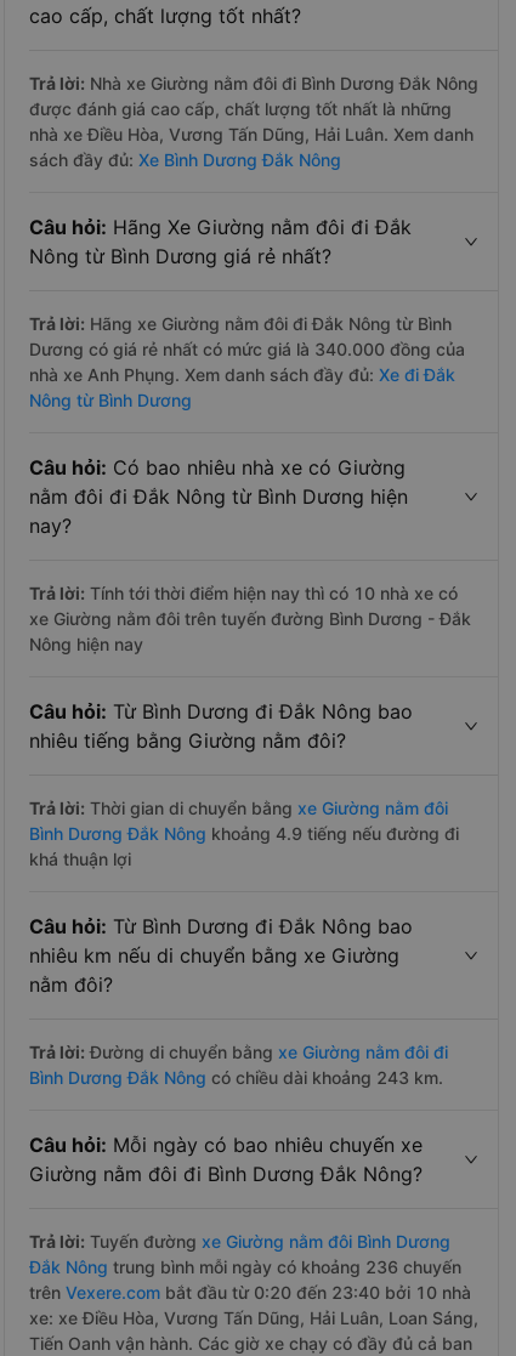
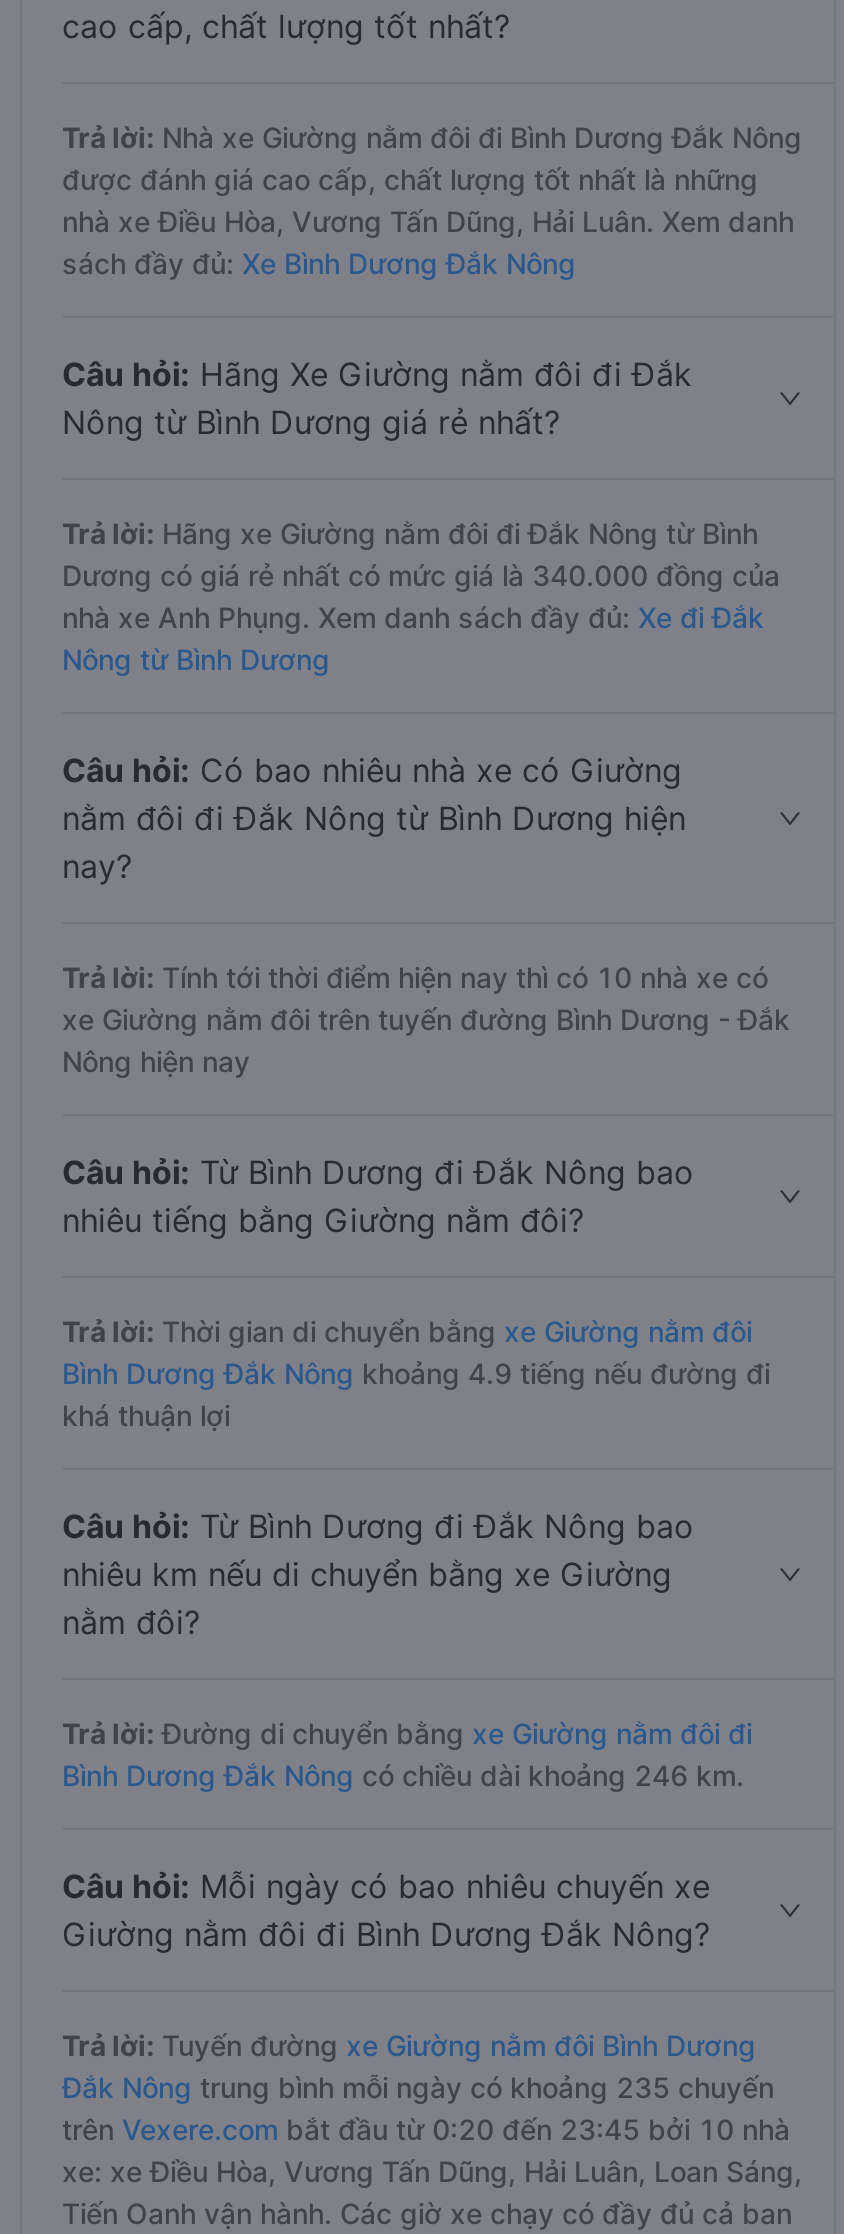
- Bình Dương Đắk Nông có chiều dài khoảng 243 km.
+ Bình Dương Đắk Nông có chiều dài khoảng 246 km.

- Đắk Nông trung bình mỗi ngày có khoảng 236 chuyến
+ Đắk Nông trung bình mỗi ngày có khoảng 235 chuyến

- trên Vexere.com bắt đầu từ 0:20 đến 23:40 bởi 10 nhà
+ trên Vexere.com bắt đầu từ 0:20 đến 23:45 bởi 10 nhà
